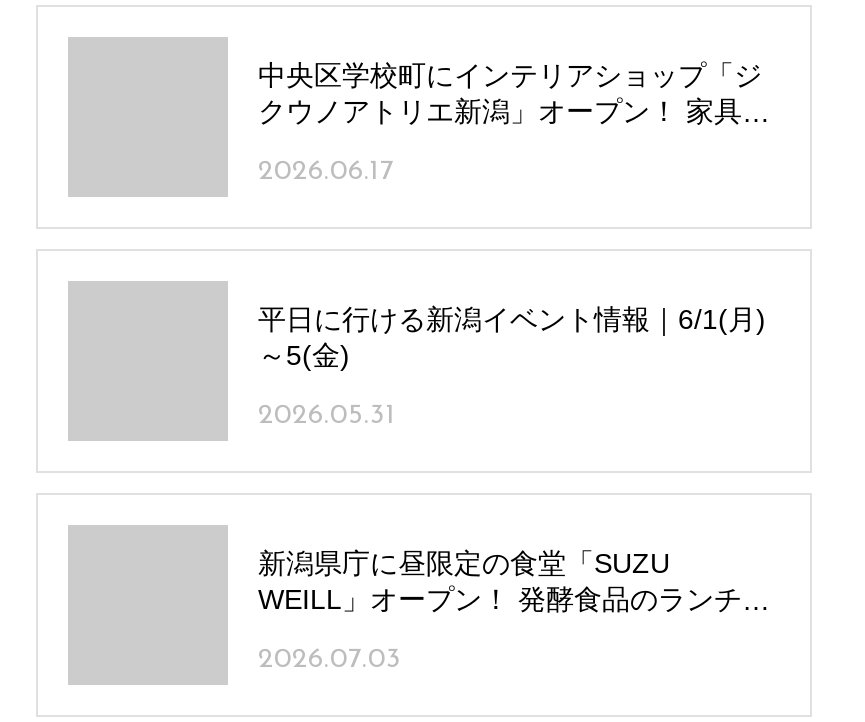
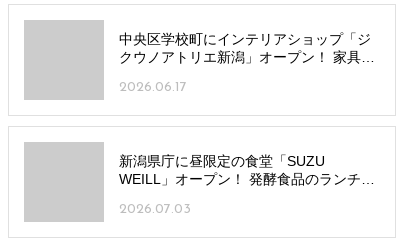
- 平日に行ける新潟イベント情報｜6/1(月)
- ～5(金)
- 2026.05.31
